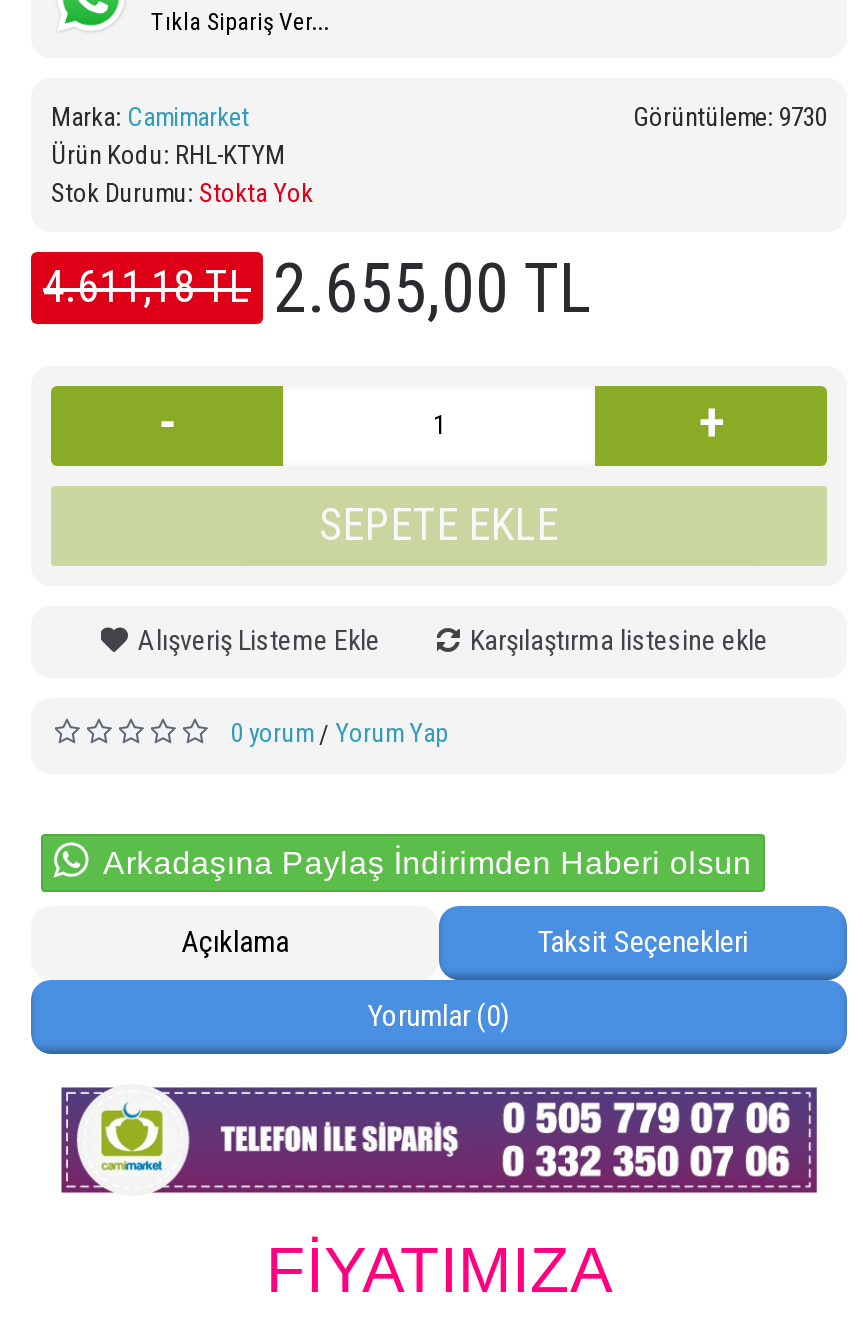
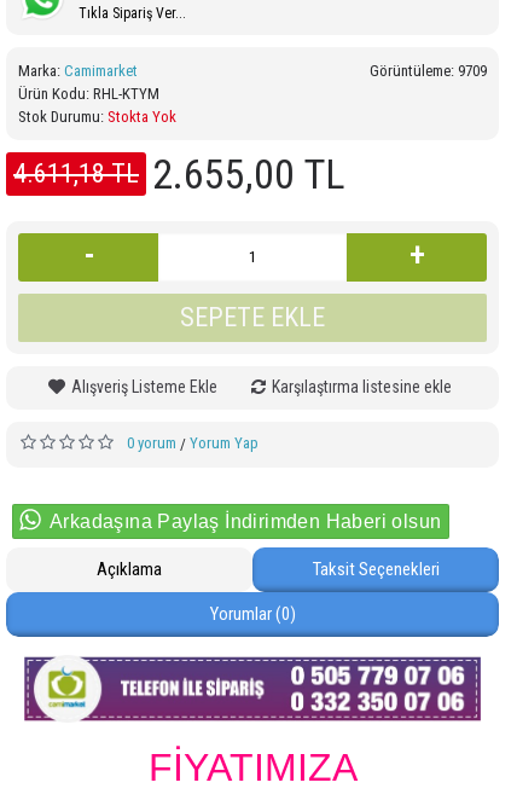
- Görüntüleme: 9730
+ Görüntüleme: 9709
